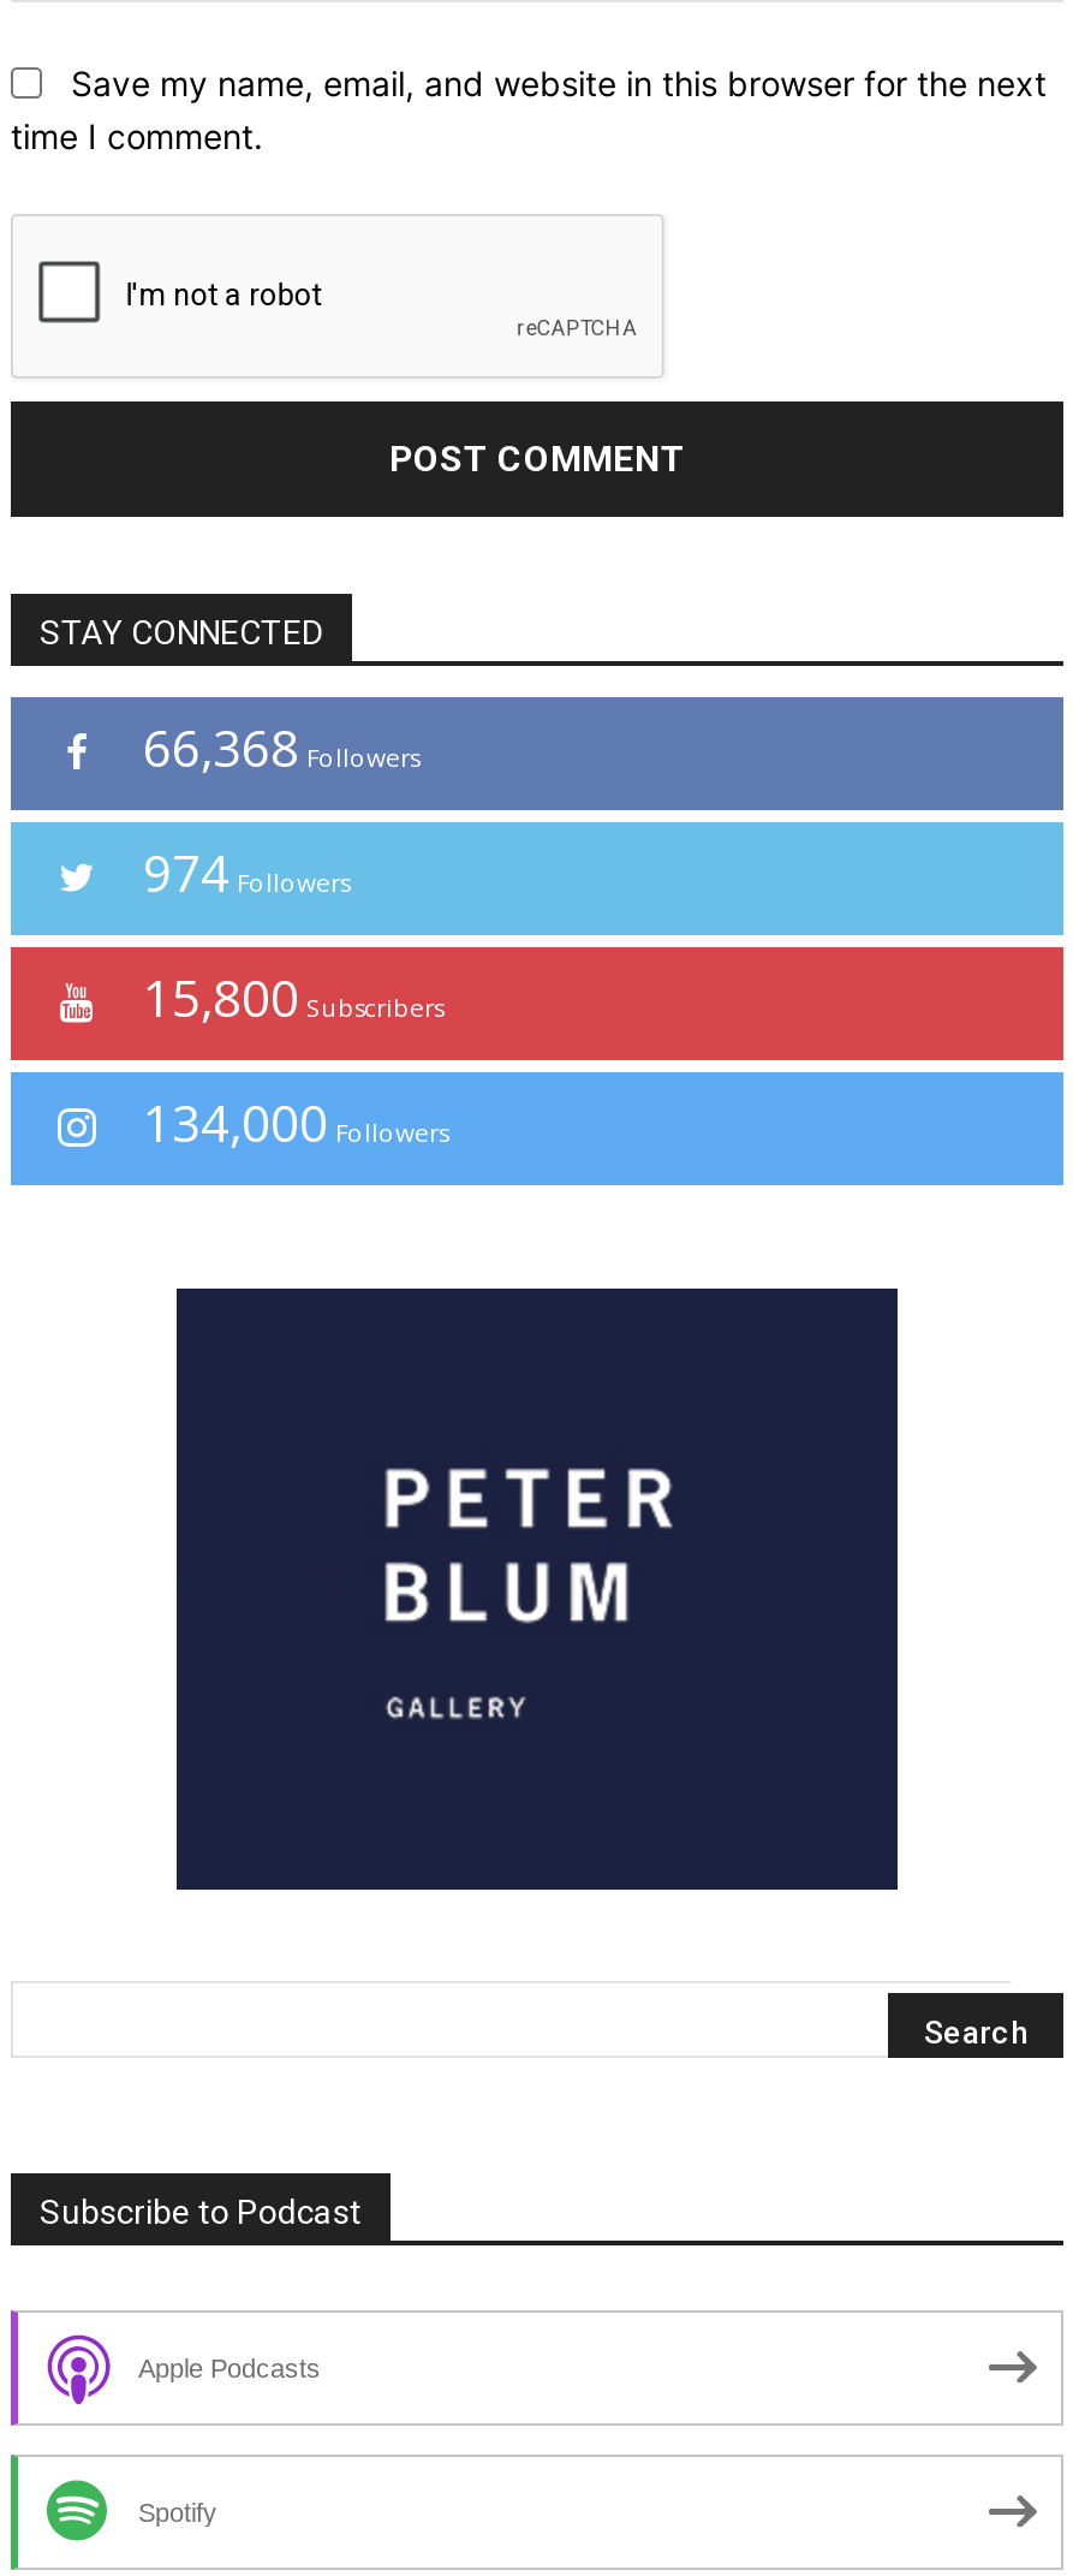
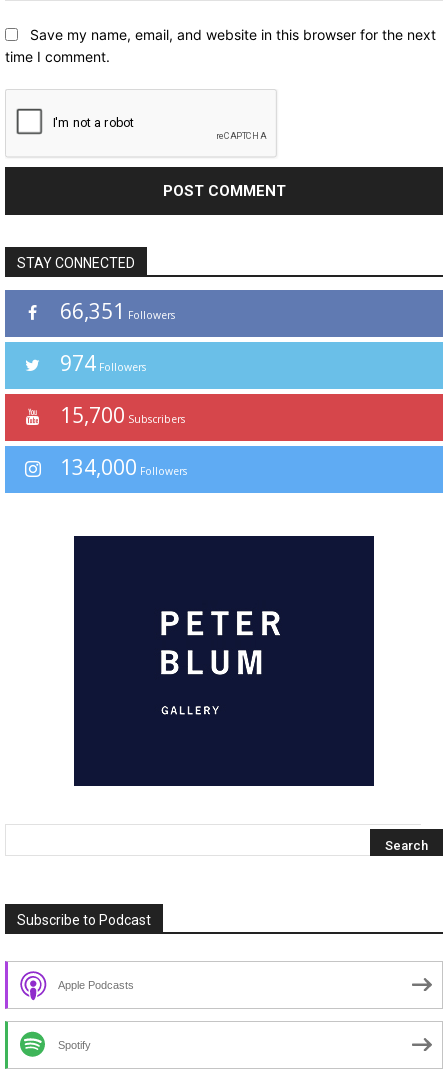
- 66,368 Followers
+ 66,351 Followers

- 15,800 Subscribers
+ 15,700 Subscribers
